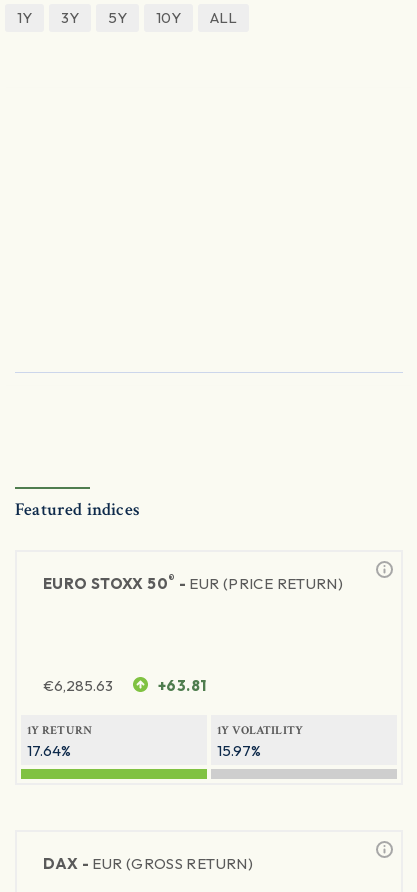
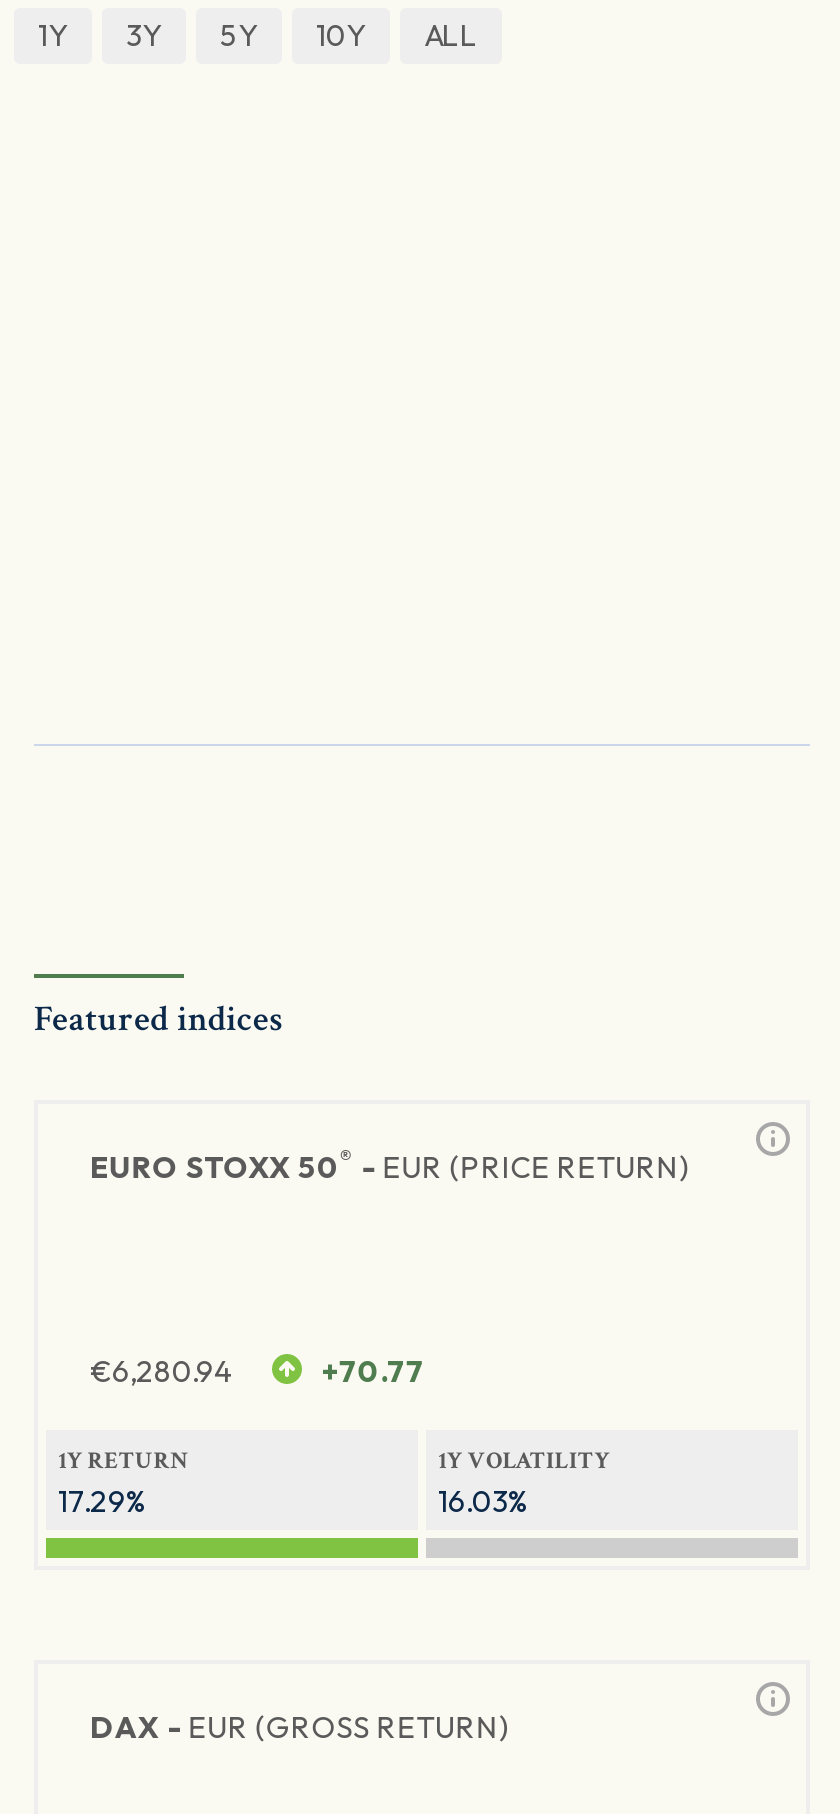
- €6,285.63
+ €6,280.94

- +63.81
+ +70.77

- 17.64%
+ 17.29%

- 15.97%
+ 16.03%
